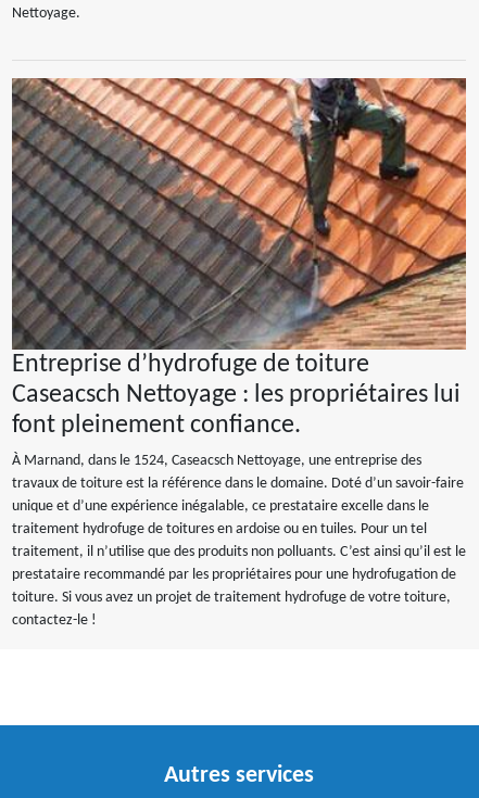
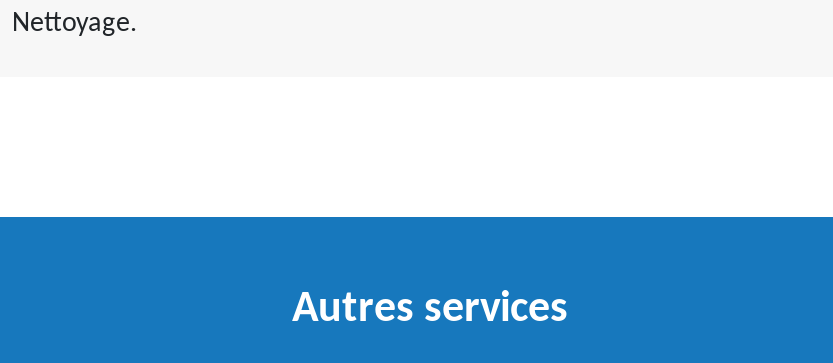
- [image]
- Entreprise d’hydrofuge de toiture
- Caseacsch Nettoyage : les propriétaires lui
- font pleinement confiance.
- À Marnand, dans le 1524, Caseacsch Nettoyage, une entreprise des
- travaux de toiture est la référence dans le domaine. Doté d’un savoir-faire
- unique et d’une expérience inégalable, ce prestataire excelle dans le
- traitement hydrofuge de toitures en ardoise ou en tuiles. Pour un tel
- traitement, il n’utilise que des produits non polluants. C’est ainsi qu’il est le
- prestataire recommandé par les propriétaires pour une hydrofugation de
- toiture. Si vous avez un projet de traitement hydrofuge de votre toiture,
- contactez-le !
